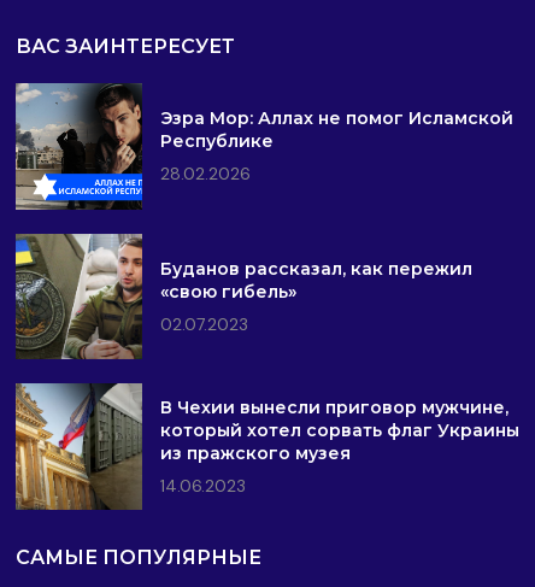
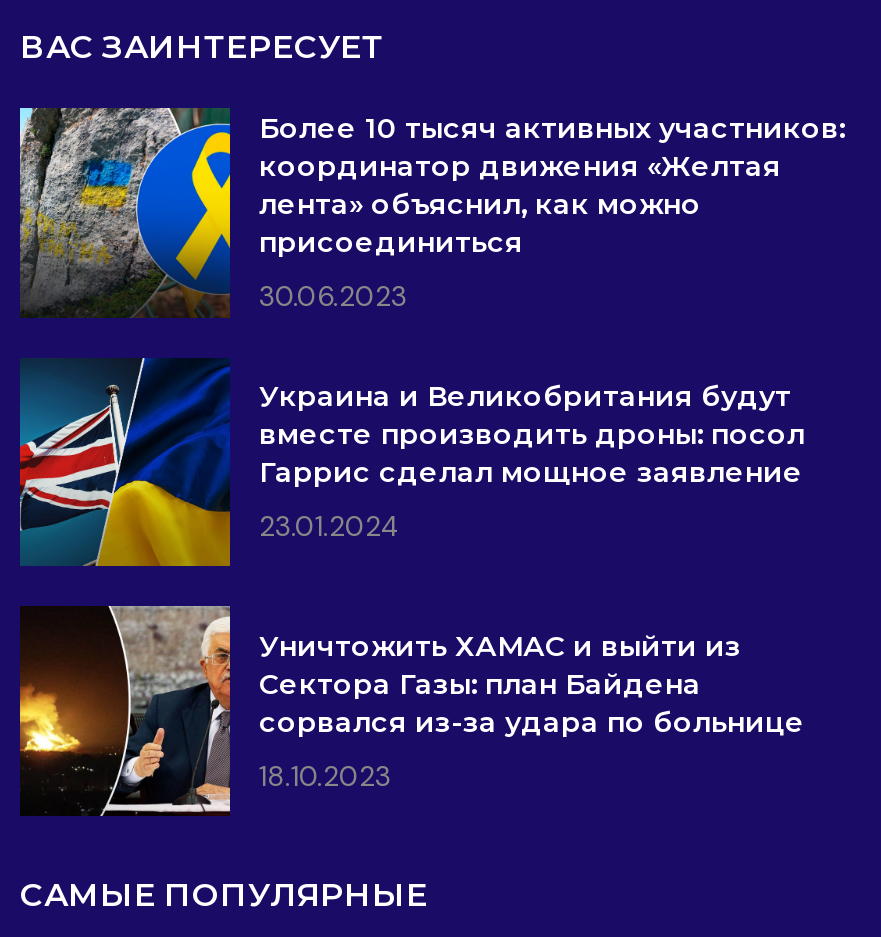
- [image]
- Эзра Мор: Аллах не помог Исламской
- Республике
+ [image]
+ Более 10 тысяч активных участников:
+ координатор движения «Желтая
+ лента» объяснил, как можно
+ присоединиться

- 28.02.2026
+ 30.06.2023

- [image]
- Буданов рассказал, как пережил
- «свою гибель»
+ [image]
+ Украина и Великобритания будут
+ вместе производить дроны: посол
+ Гаррис сделал мощное заявление

- 02.07.2023
+ 23.01.2024

- [image]
- В Чехии вынесли приговор мужчине,
- который хотел сорвать флаг Украины
- из пражского музея
+ [image]
+ Уничтожить ХАМАС и выйти из
+ Сектора Газы: план Байдена
+ сорвался из-за удара по больнице

- 14.06.2023
+ 18.10.2023
